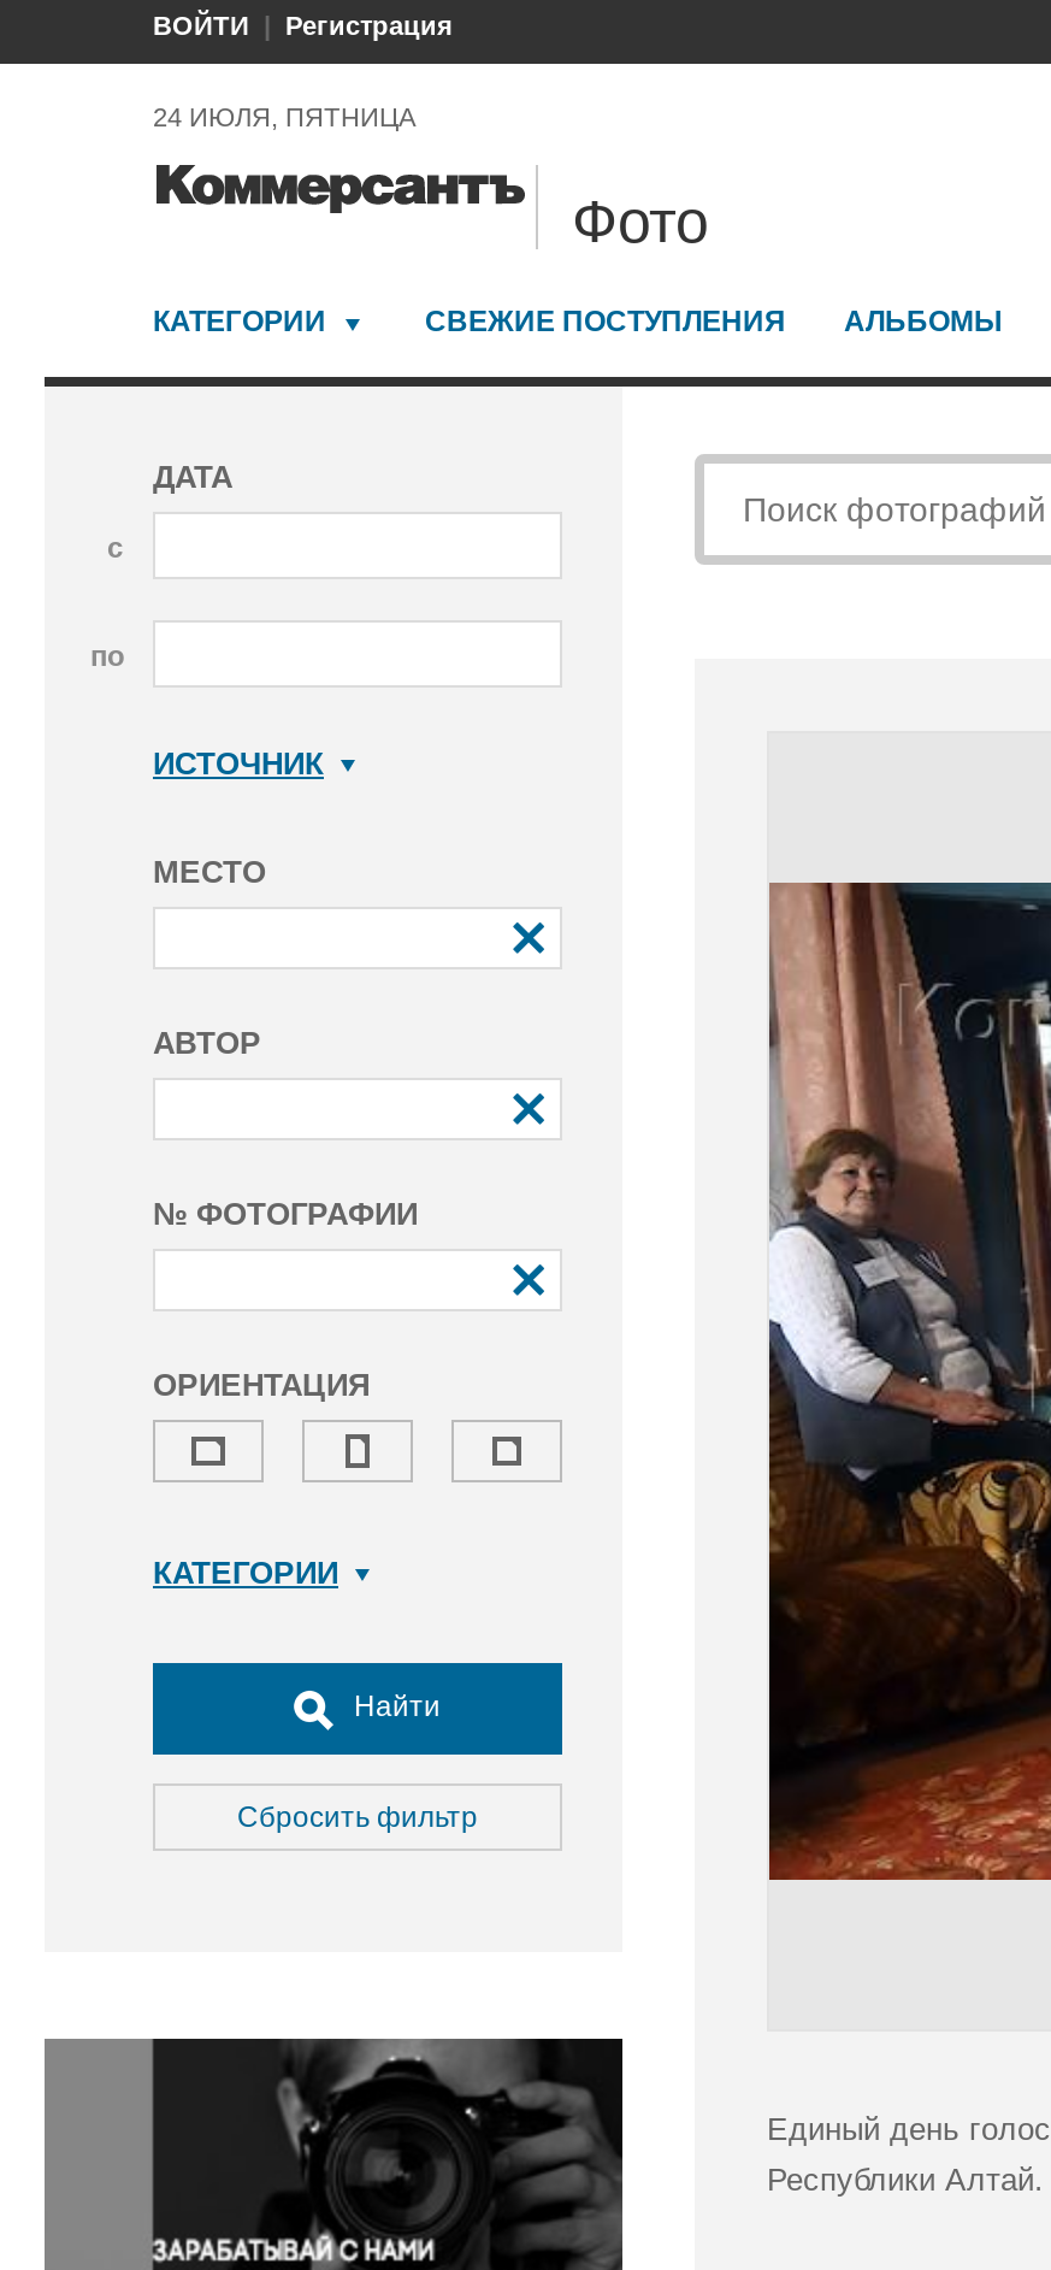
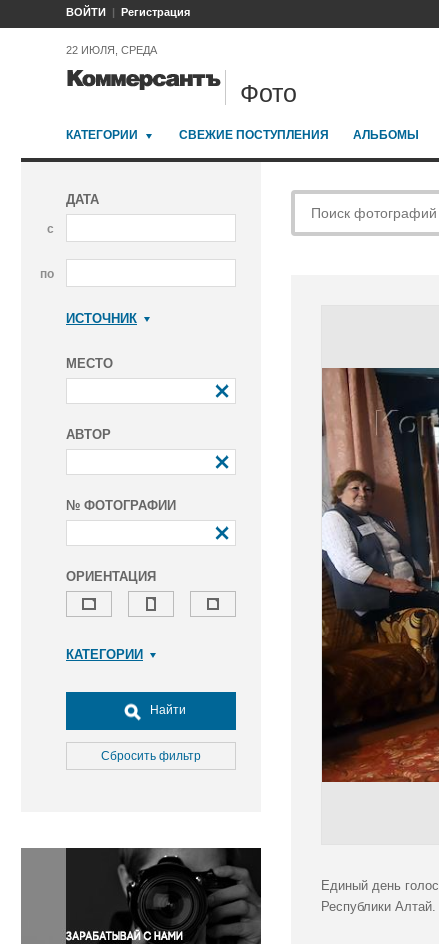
- 24 ИЮЛЯ, ПЯТНИЦА
+ 22 ИЮЛЯ, СРЕДА
